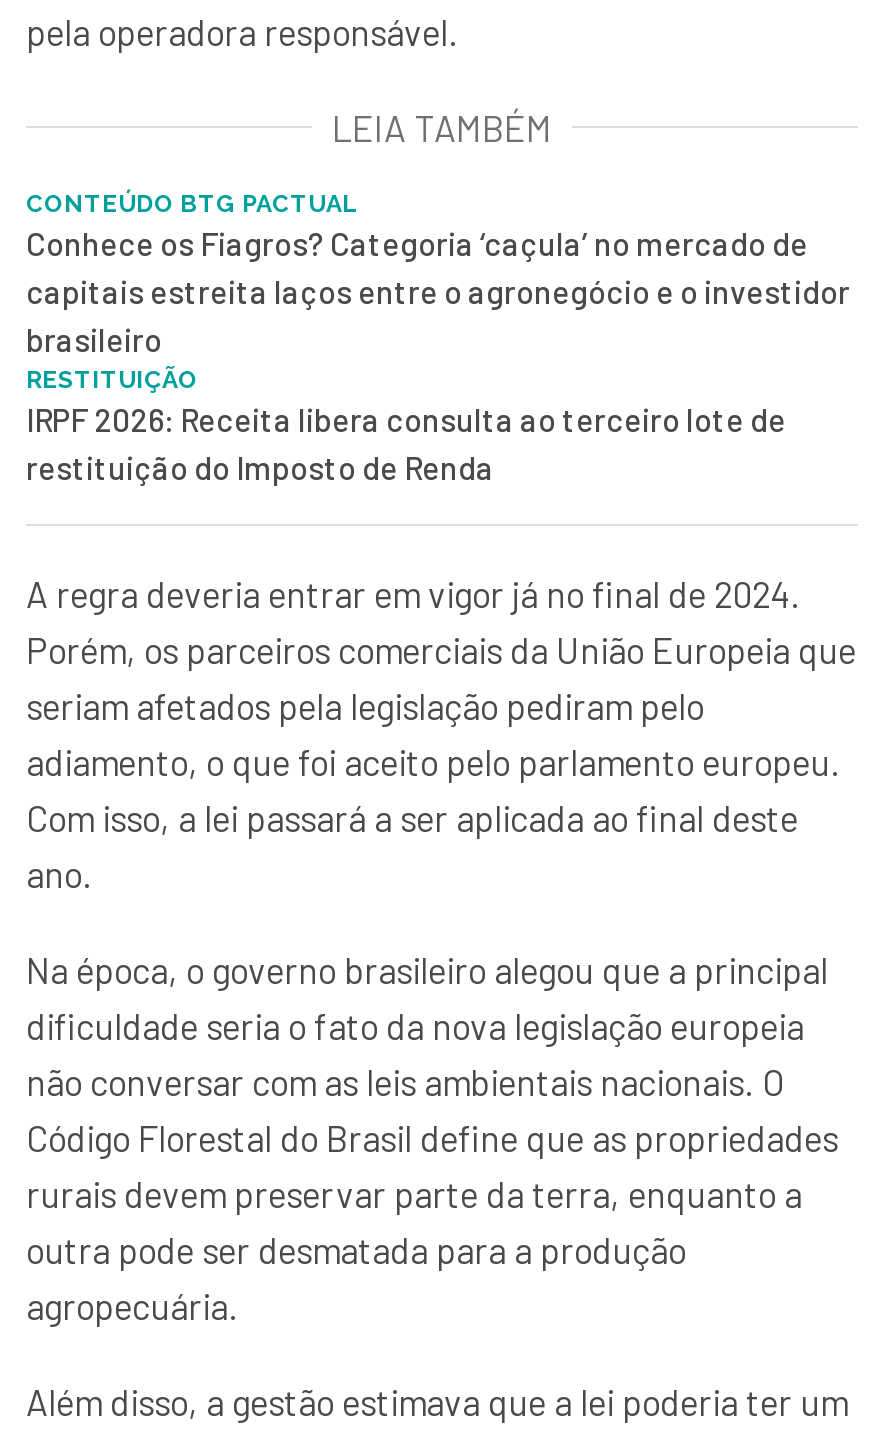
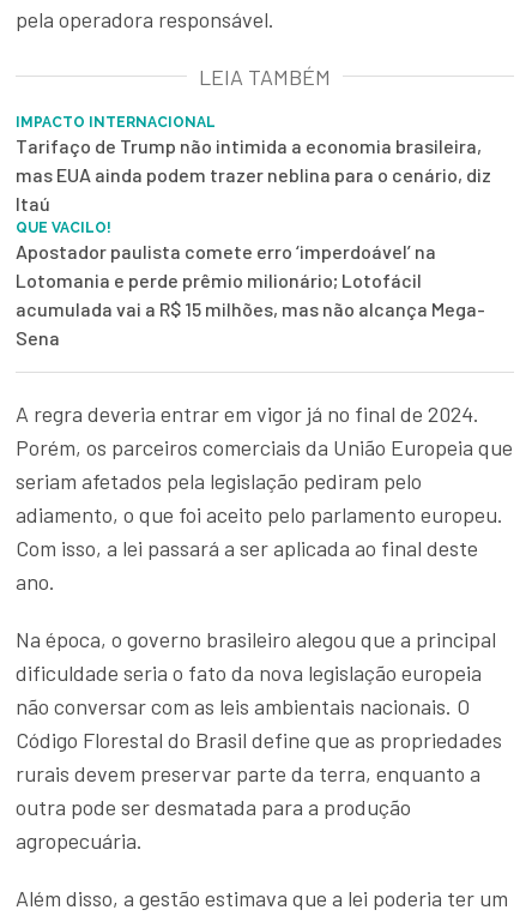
- CONTEÚDO BTG PACTUAL
- Conhece os Fiagros? Categoria ‘caçula’ no mercado de
- capitais estreita laços entre o agronegócio e o investidor
- brasileiro
- RESTITUIÇÃO
- IRPF 2026: Receita libera consulta ao terceiro lote de
- restituição do Imposto de Renda
+ IMPACTO INTERNACIONAL
+ Tarifaço de Trump não intimida a economia brasileira,
+ mas EUA ainda podem trazer neblina para o cenário, diz
+ Itaú
+ QUE VACILO!
+ Apostador paulista comete erro ‘imperdoável’ na
+ Lotomania e perde prêmio milionário; Lotofácil
+ acumulada vai a R$ 15 milhões, mas não alcança Mega-
+ Sena
